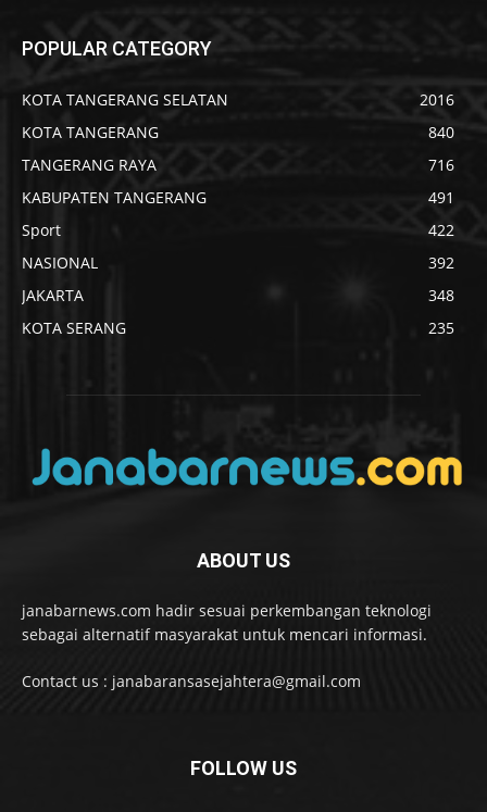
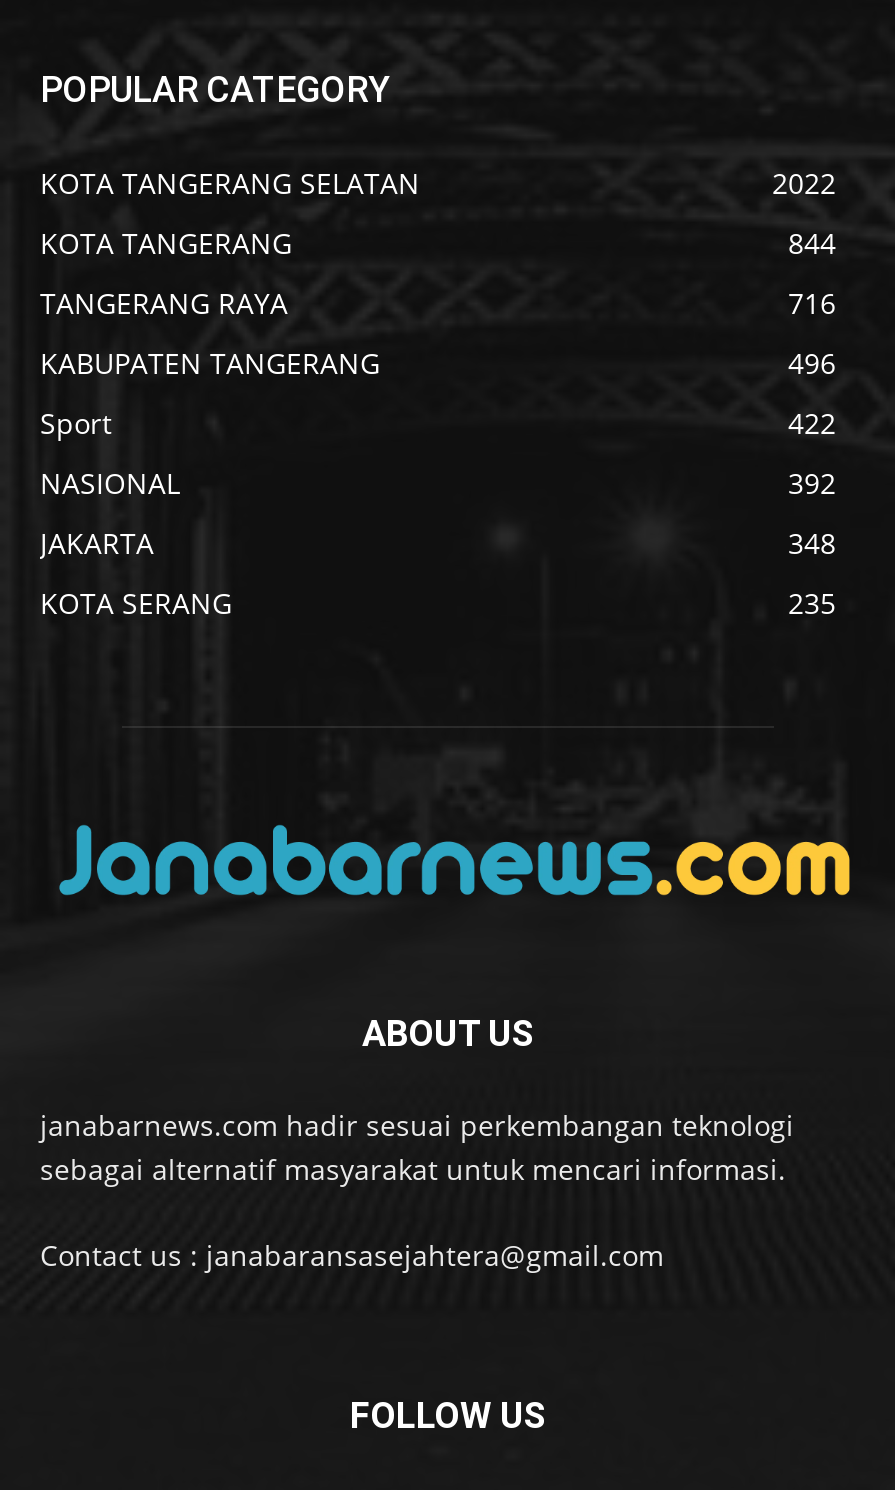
- 2016
+ 2022

- 840
+ 844

- 491
+ 496
